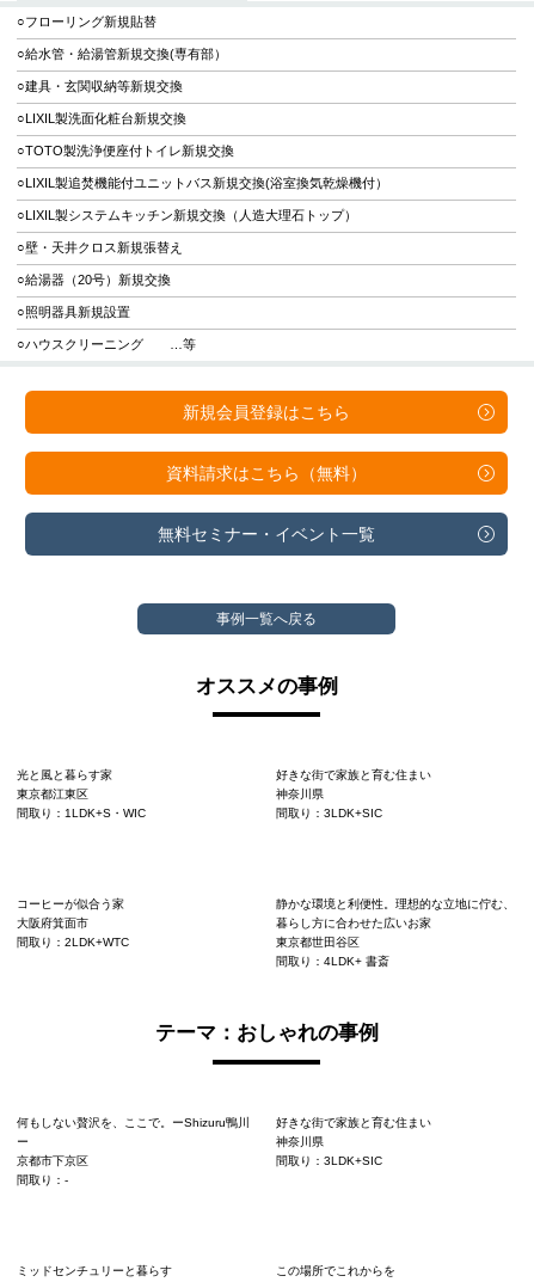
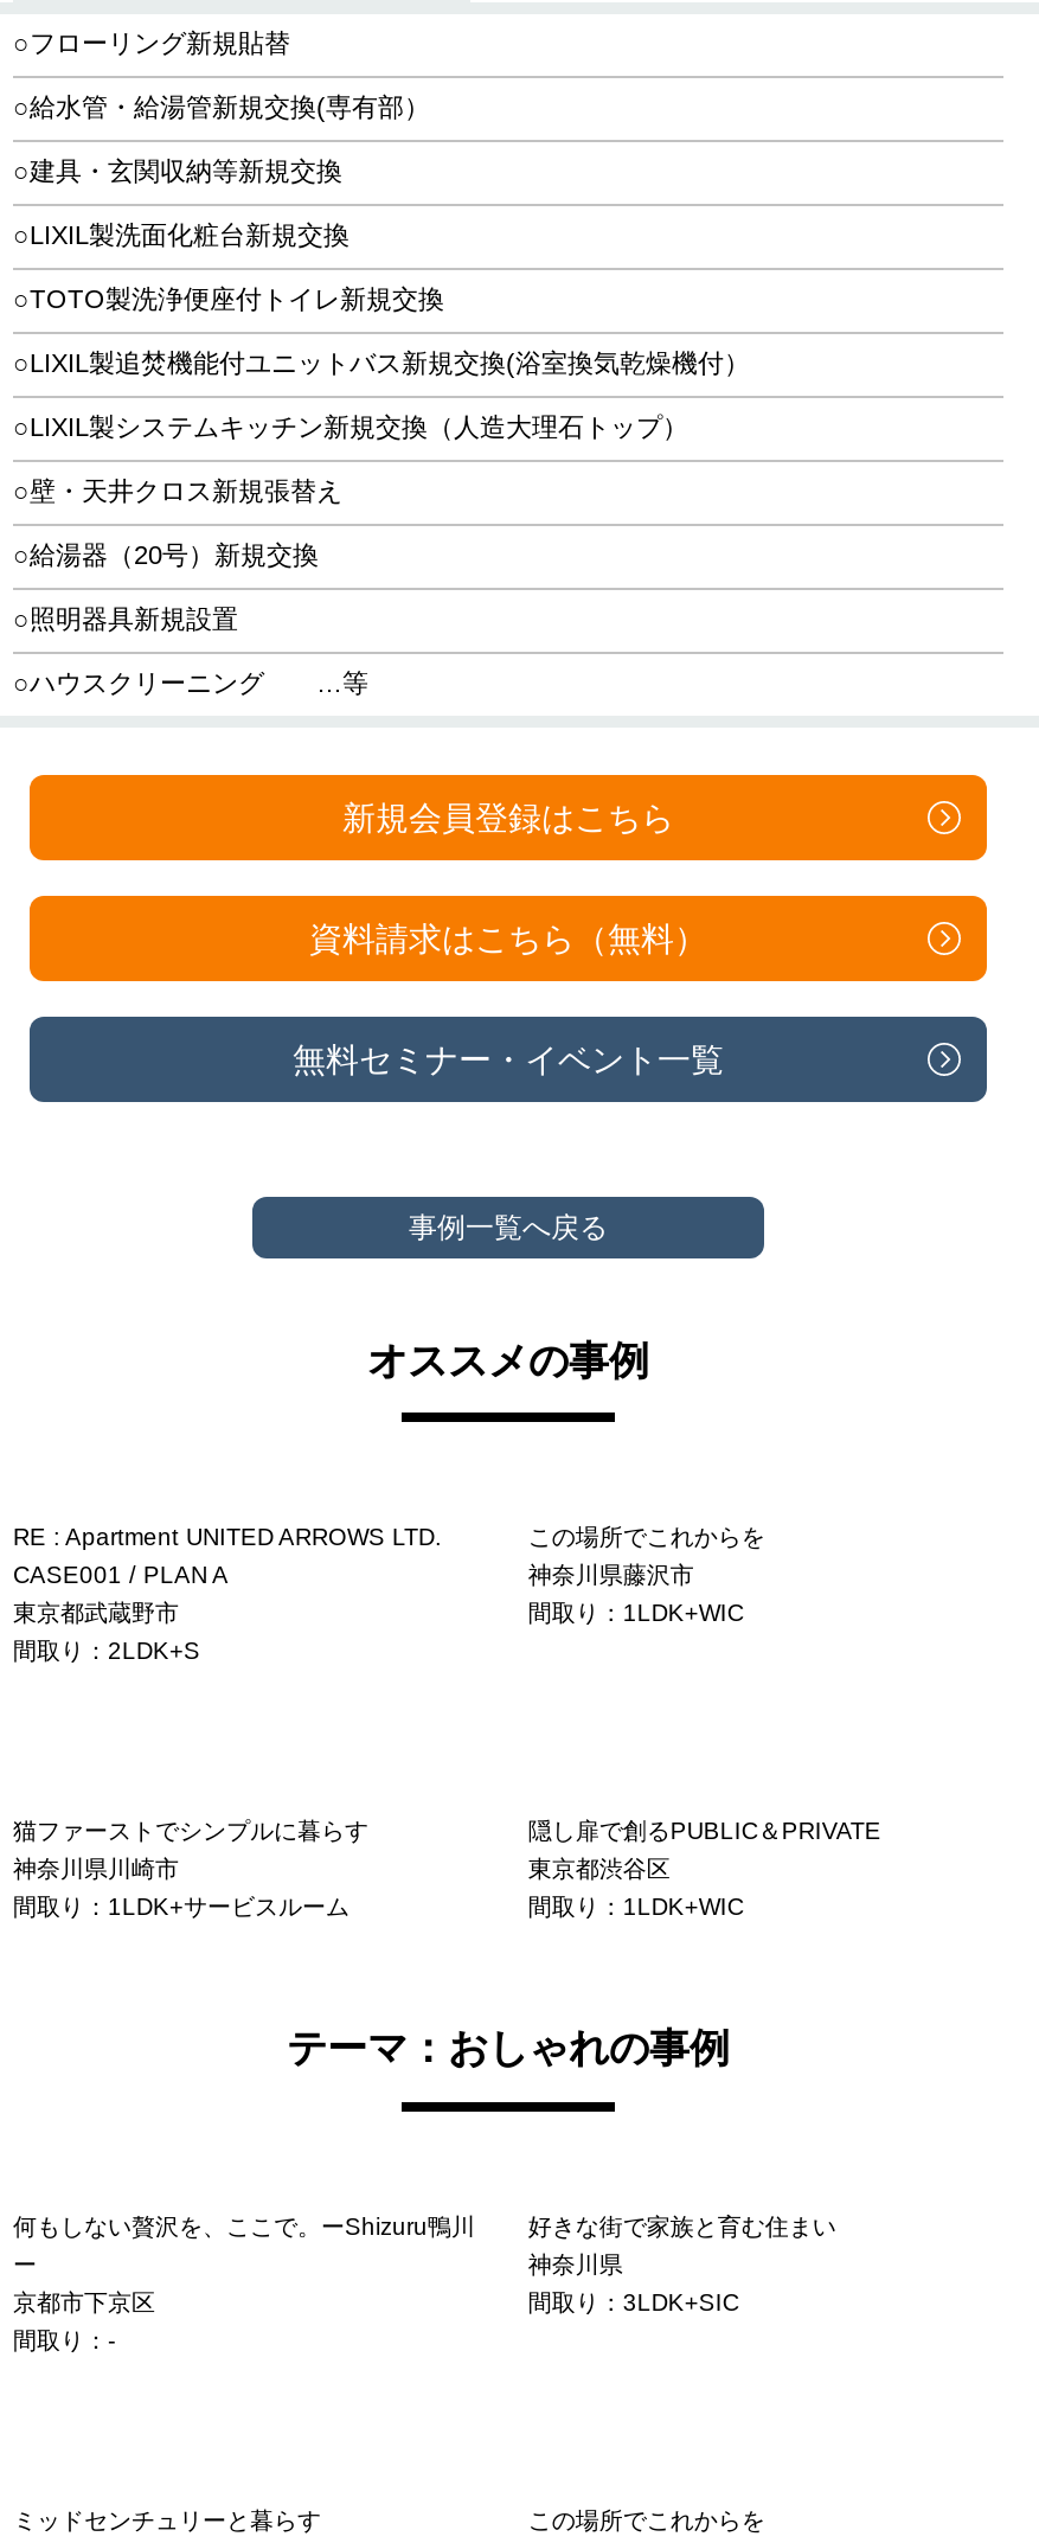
- 光と風と暮らす家
+ RE : Apartment UNITED ARROWS LTD.

- 好きな街で家族と育む住まい
+ 間取り：2LDK+S

- 東京都江東区
+ CASE001 / PLAN A

- 神奈川県
+ この場所でこれからを

- 間取り：1LDK+S・WIC
+ 東京都武蔵野市

- 間取り：3LDK+SIC
+ 神奈川県藤沢市

- コーヒーが似合う家
+ 間取り：1LDK+WIC

- 静かな環境と利便性。理想的な立地に佇む、
+ 間取り：1LDK+サービスルーム

- 大阪府箕面市
+ 猫ファーストでシンプルに暮らす

- 暮らし方に合わせた広いお家
+ 隠し扉で創るPUBLIC＆PRIVATE

- 間取り：2LDK+WTC
+ 神奈川県川崎市

- 東京都世田谷区
+ 東京都渋谷区

- 間取り：4LDK+ 書斎
+ 間取り：1LDK+WIC
